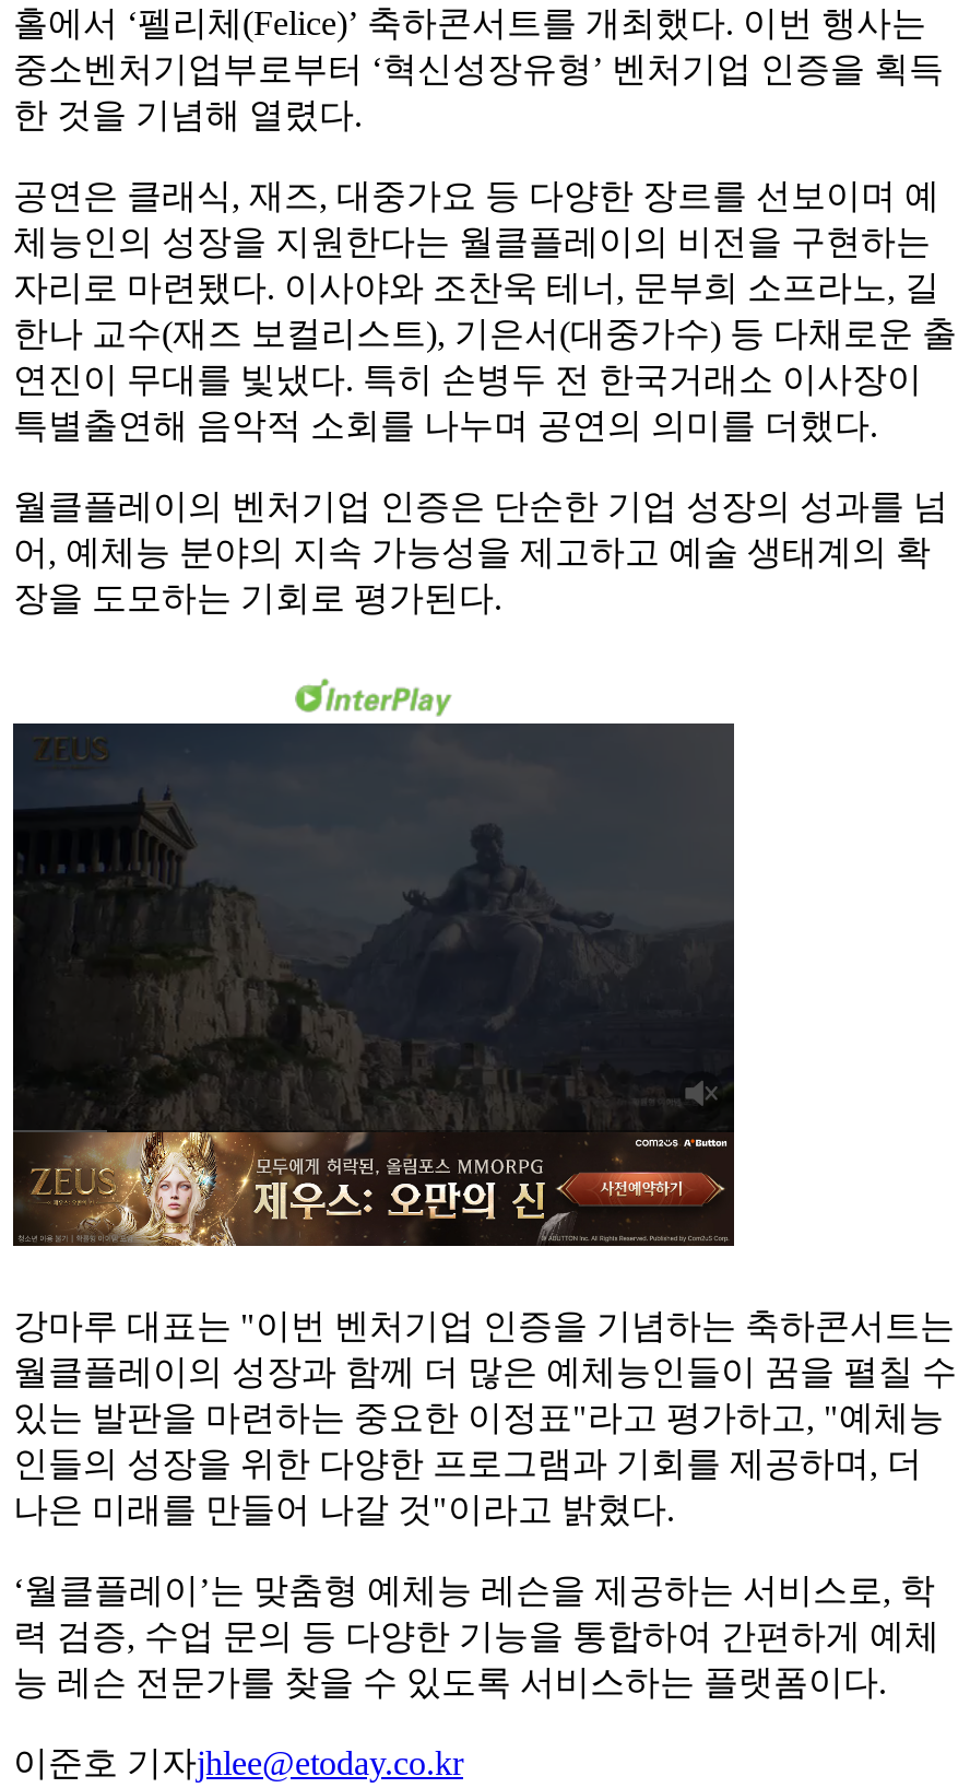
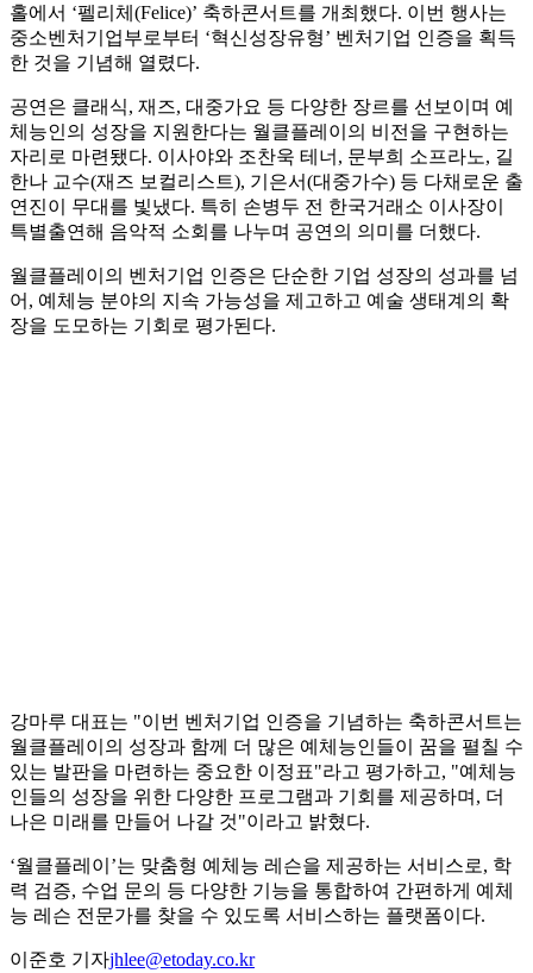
- [image]
